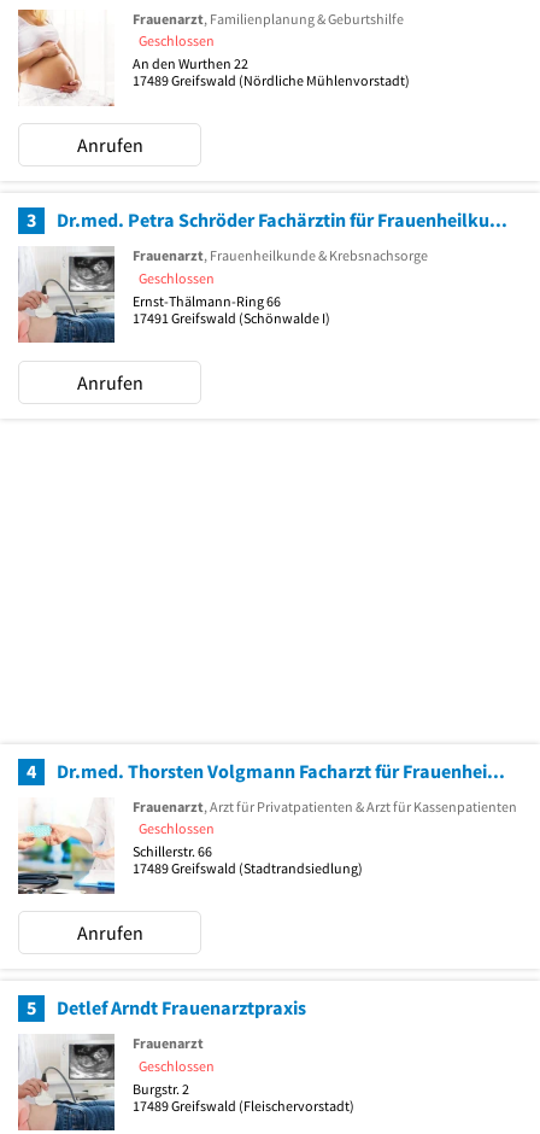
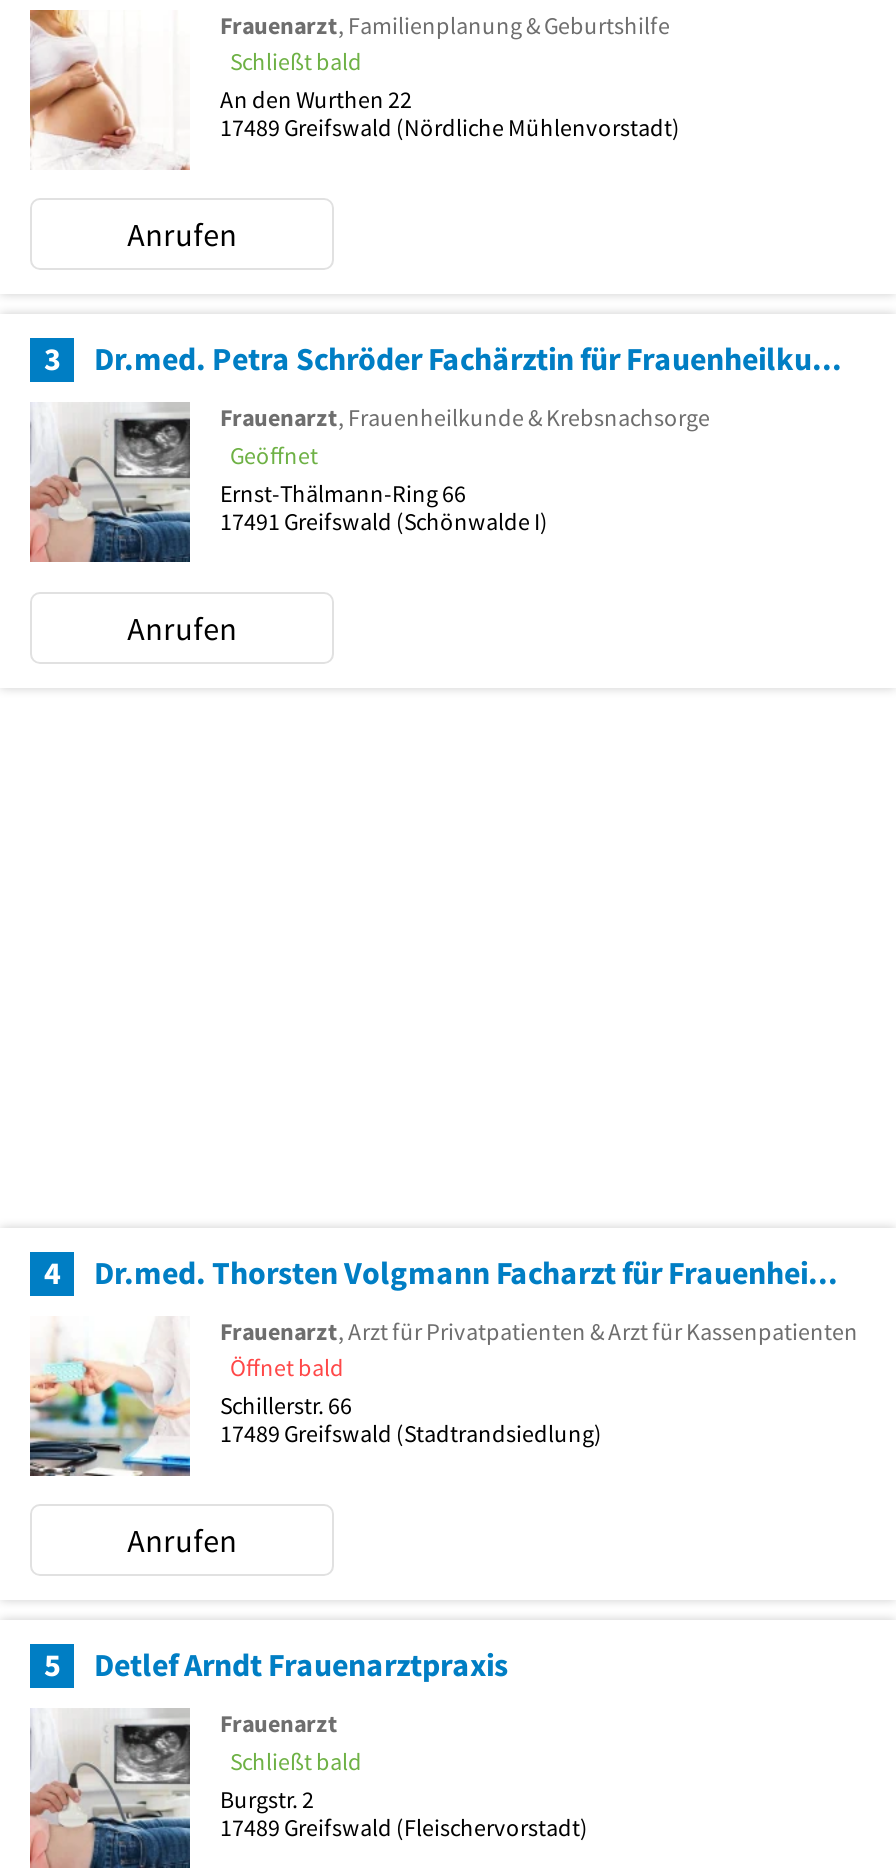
- Geschlossen
+ Schließt bald

- Geschlossen
+ Geöffnet

- Geschlossen
+ Öffnet bald

- Geschlossen
+ Schließt bald
